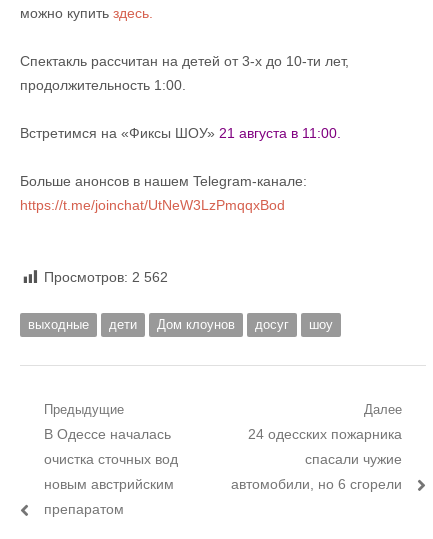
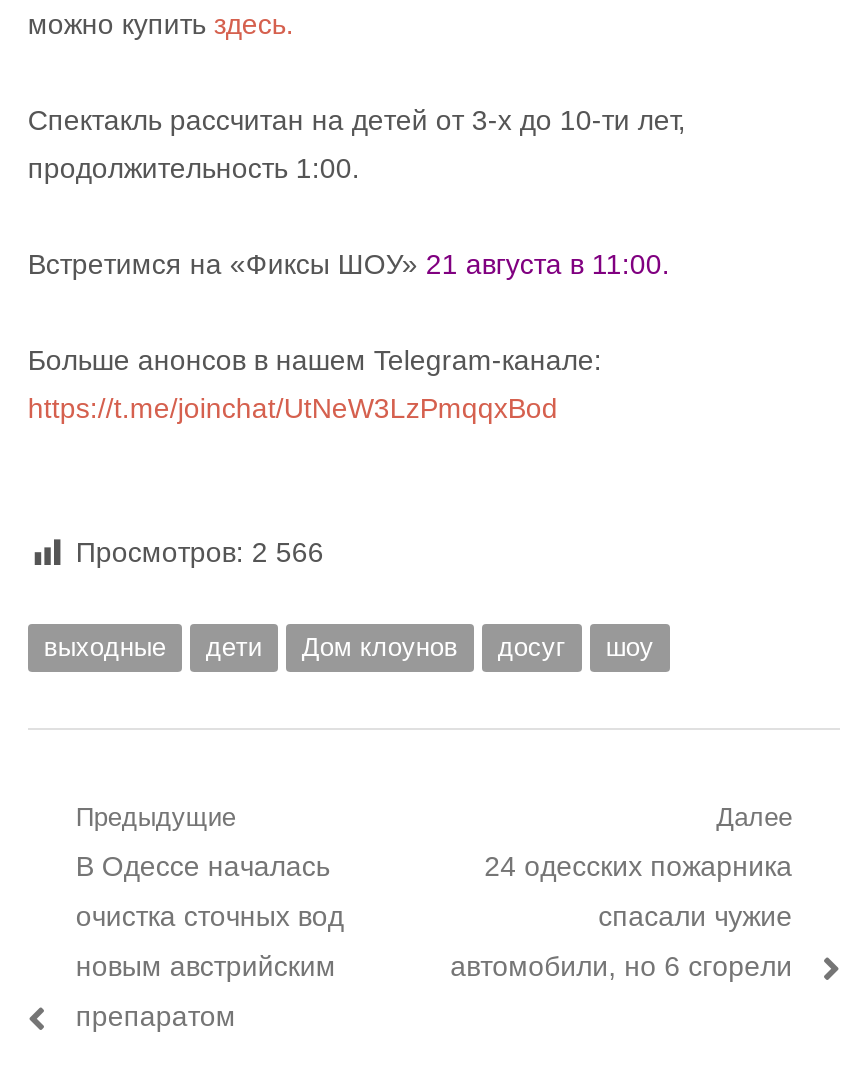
- Просмотров: 2 562
+ Просмотров: 2 566
